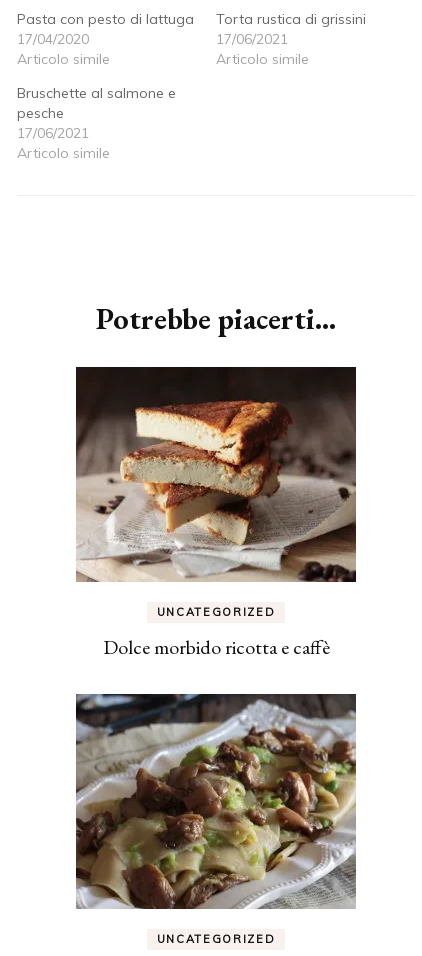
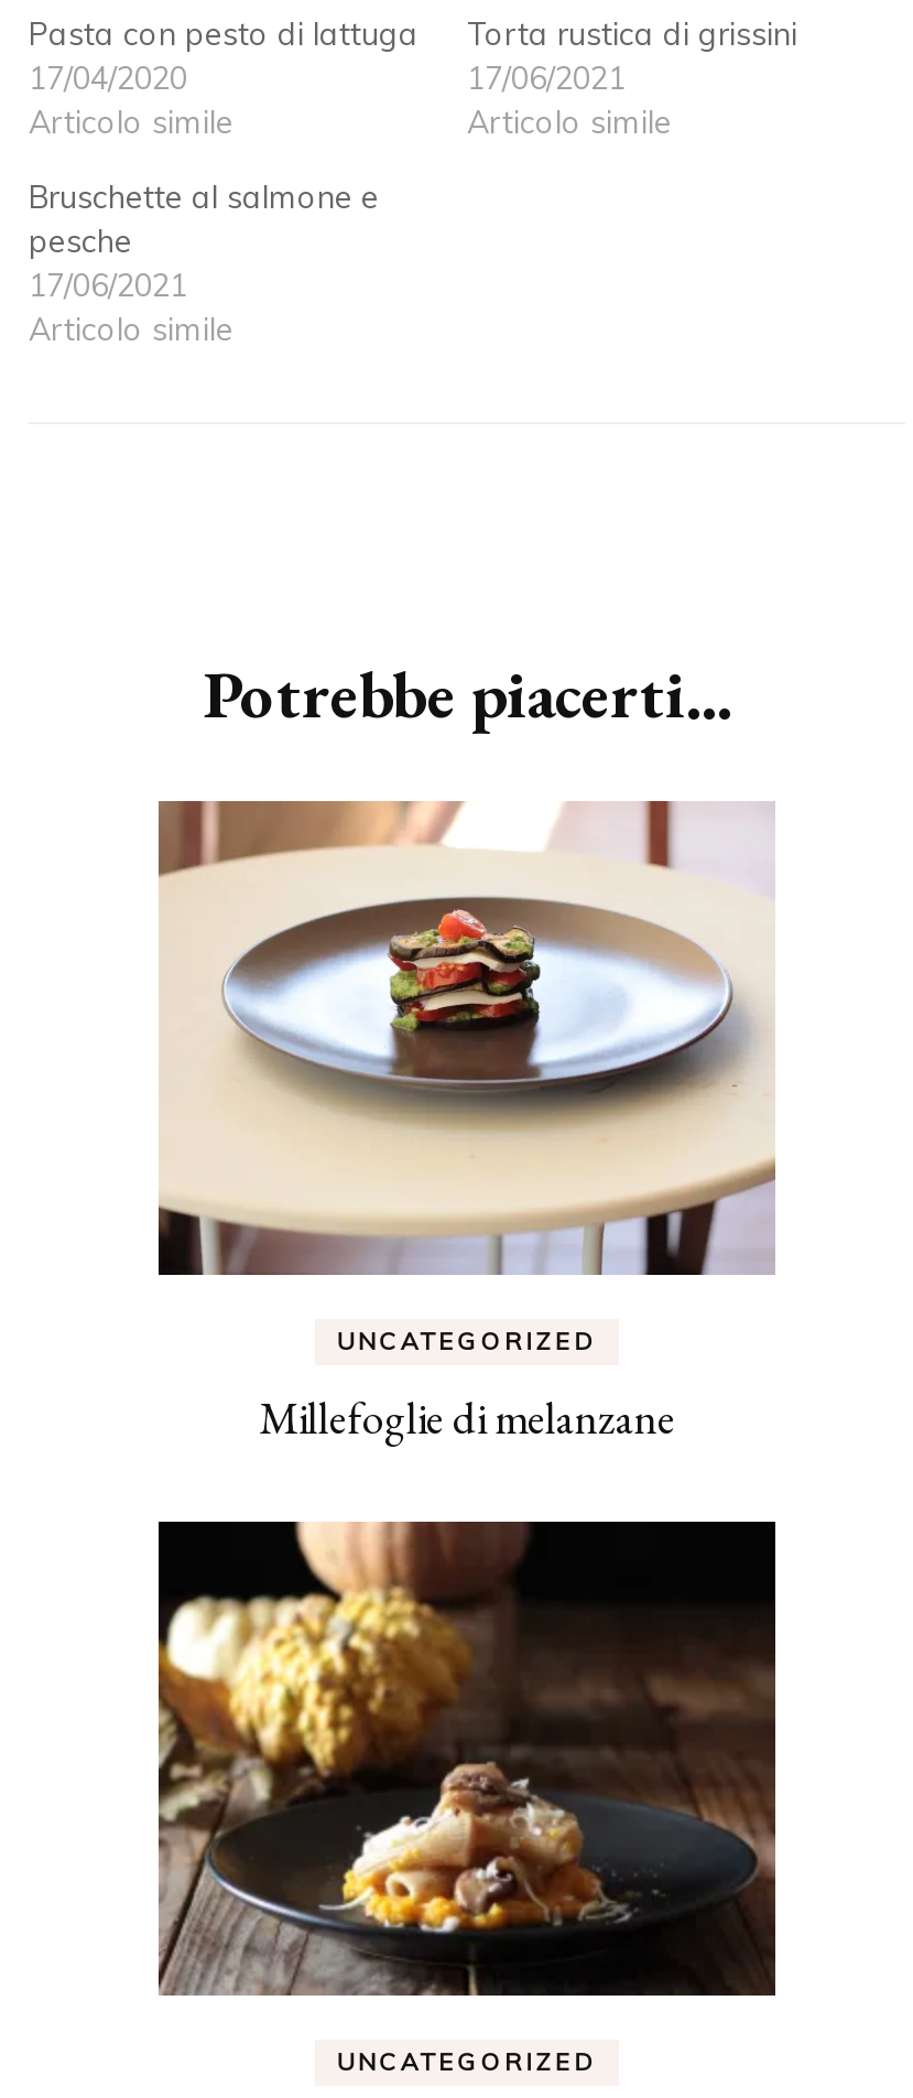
- [image]
+ [image]

- Dolce morbido ricotta e caffè
+ Millefoglie di melanzane

- [image]
+ [image]
